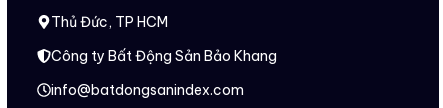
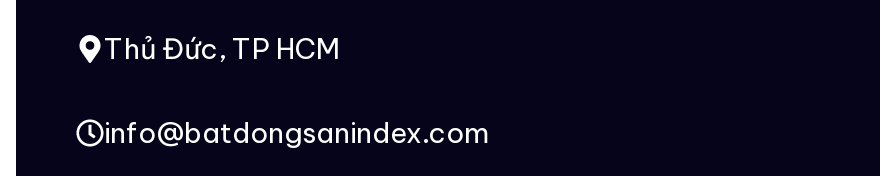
- Công ty Bất Động Sản Bảo Khang
